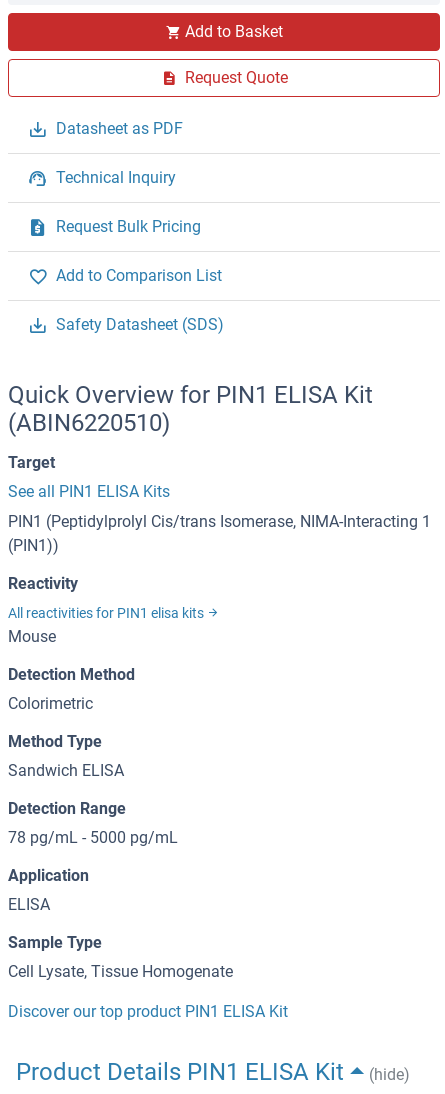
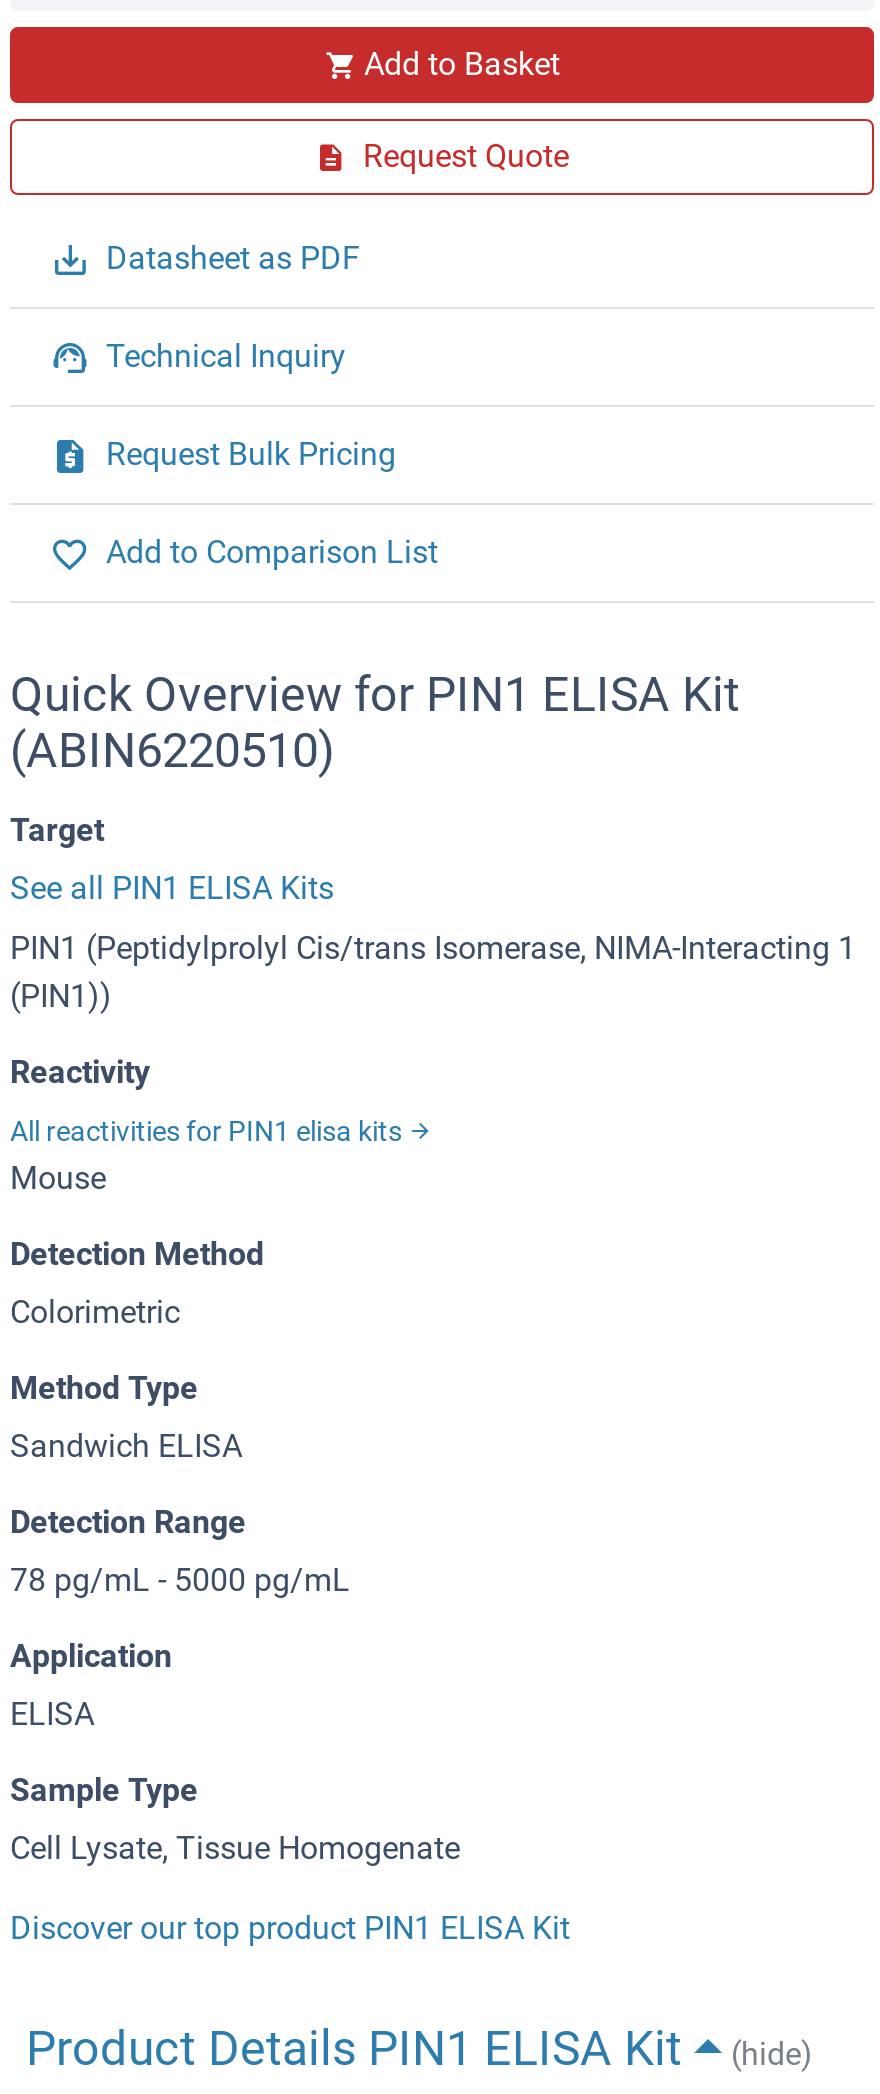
- Safety Datasheet (SDS)
